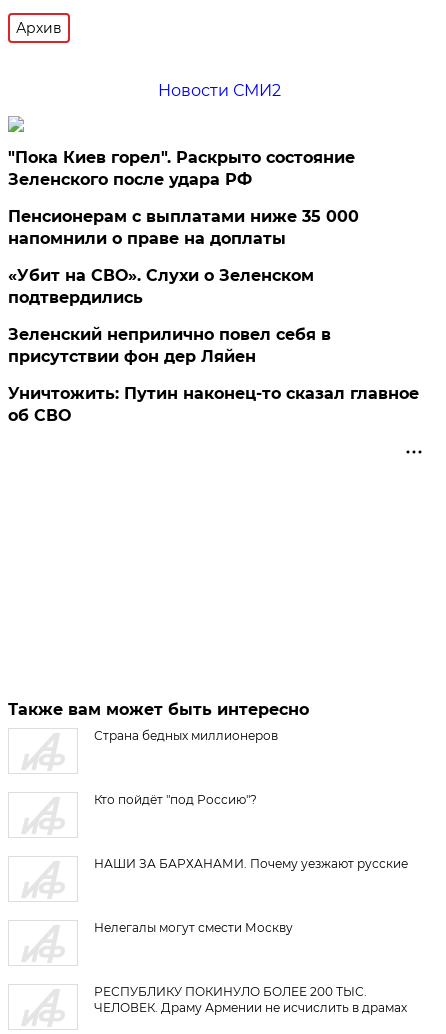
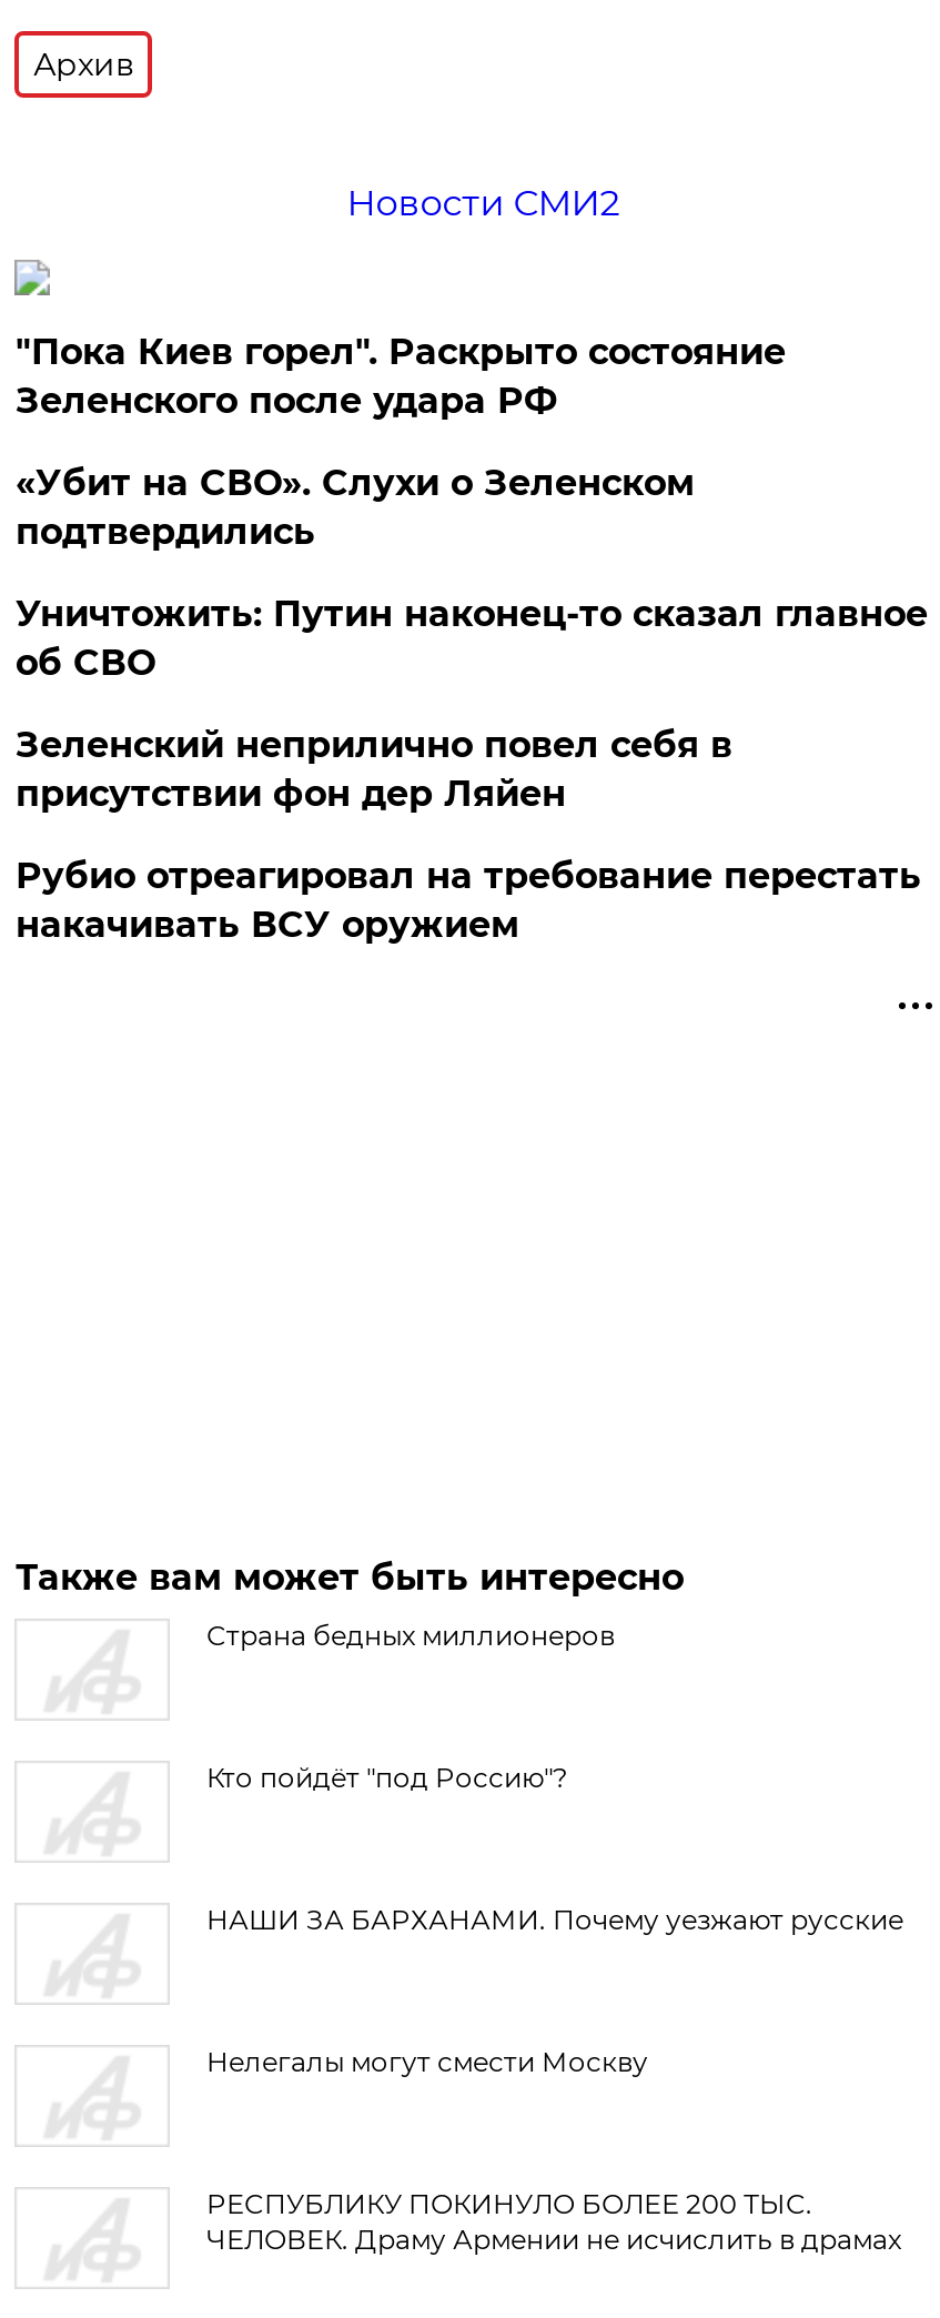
- Пенсионерам с выплатами ниже 35 000
- напомнили о праве на доплаты

moved up: «Убит на СВО». Слухи о Зеленском | подтвердились

+ Рубио отреагировал на требование перестать
+ накачивать ВСУ оружием

moved up: Уничтожить: Путин наконец-то сказал главное | об СВО
